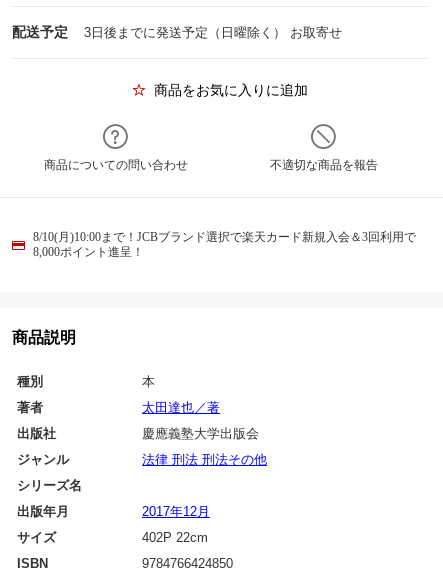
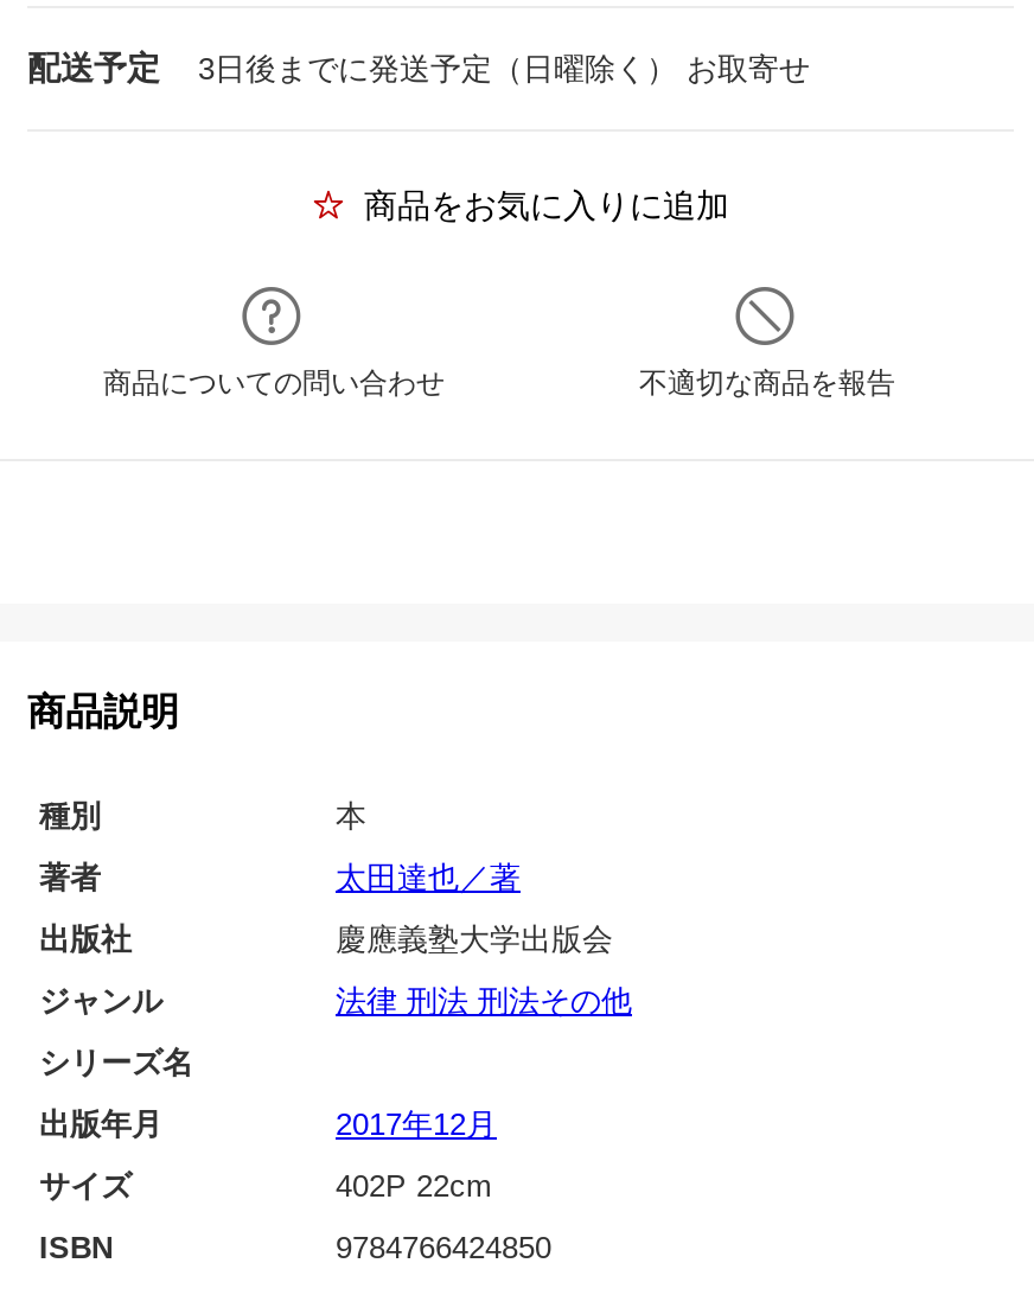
- 8/10(月)10:00まで！JCBブランド選択で楽天カード新規入会＆3回利用で
- 8,000ポイント進呈！
